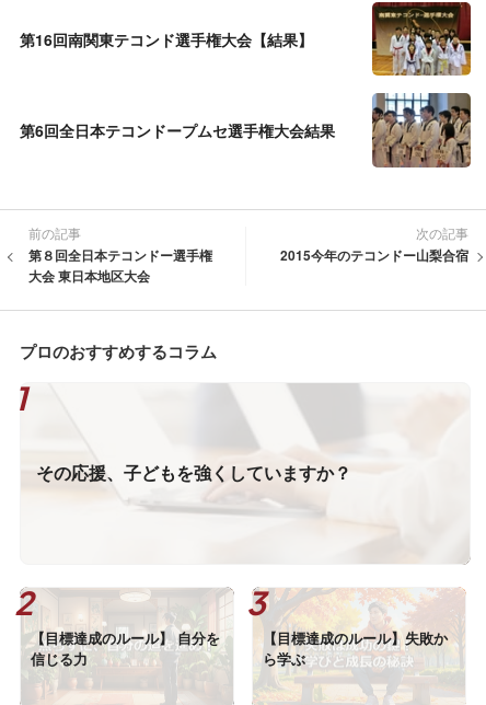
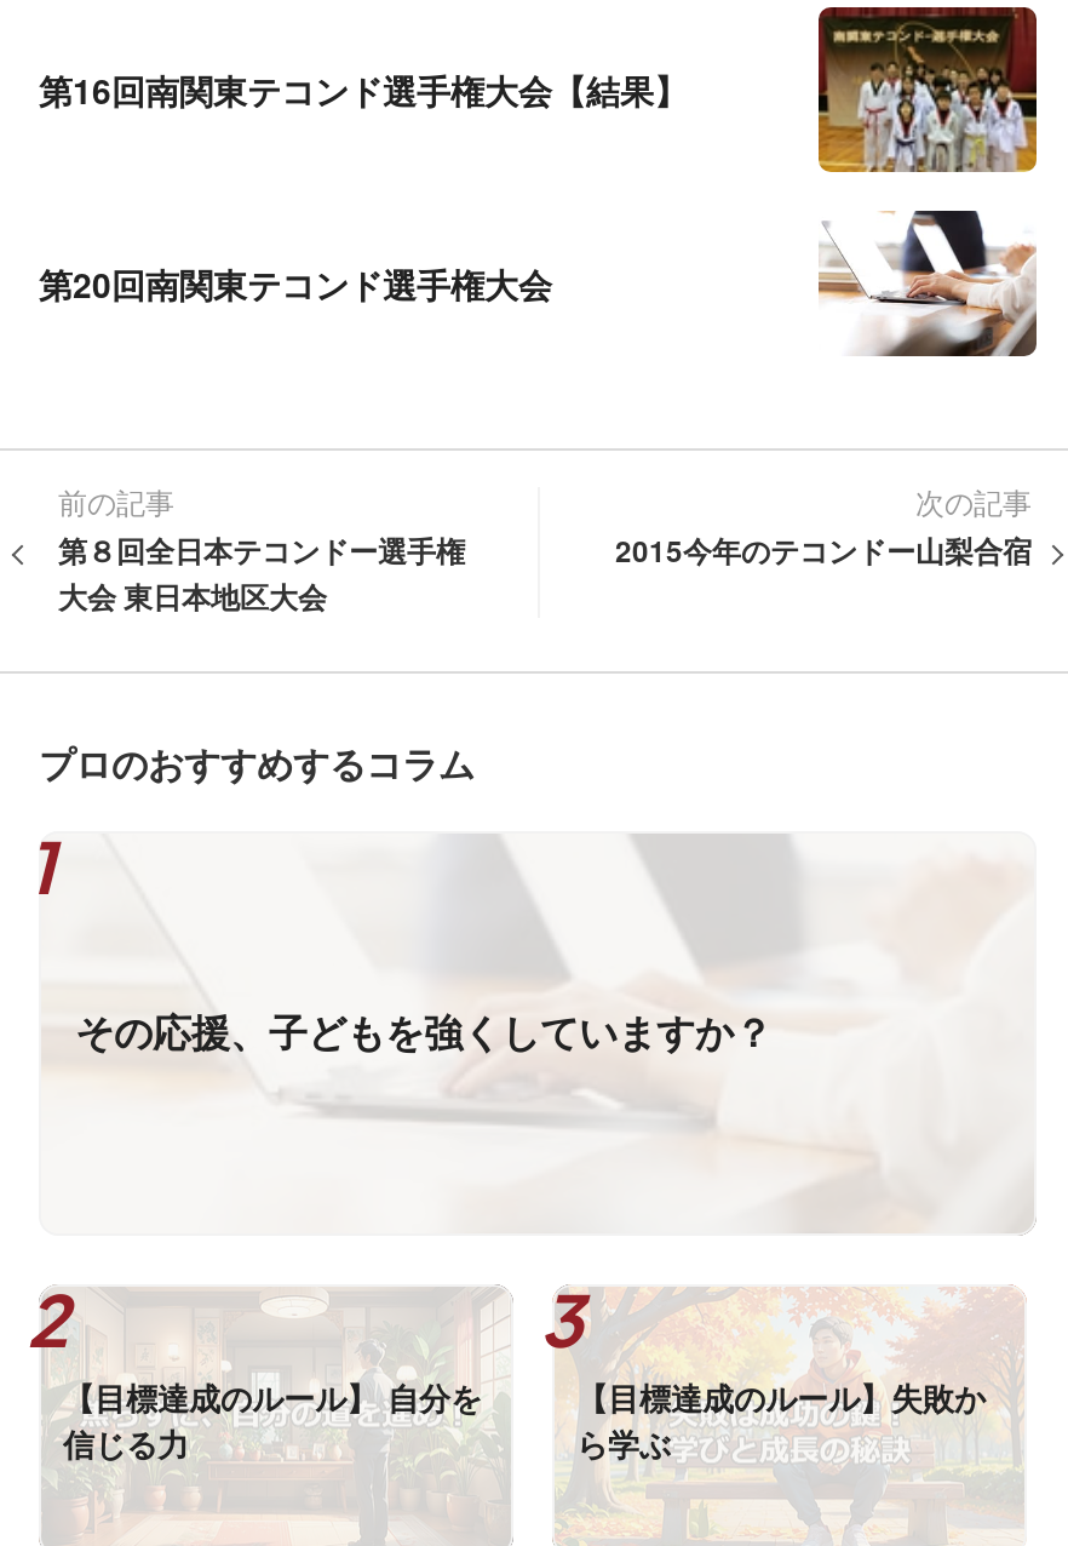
- [image]
+ [image]

- 第6回全日本テコンドープムセ選手権大会結果
+ 第20回南関東テコンド選手権大会
